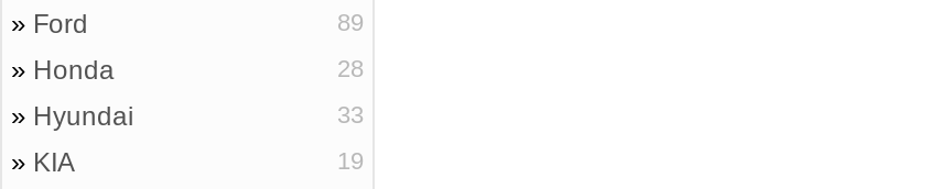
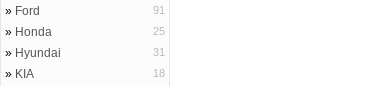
- 89
+ 91

- 28
+ 25

- 33
+ 31

- 19
+ 18
